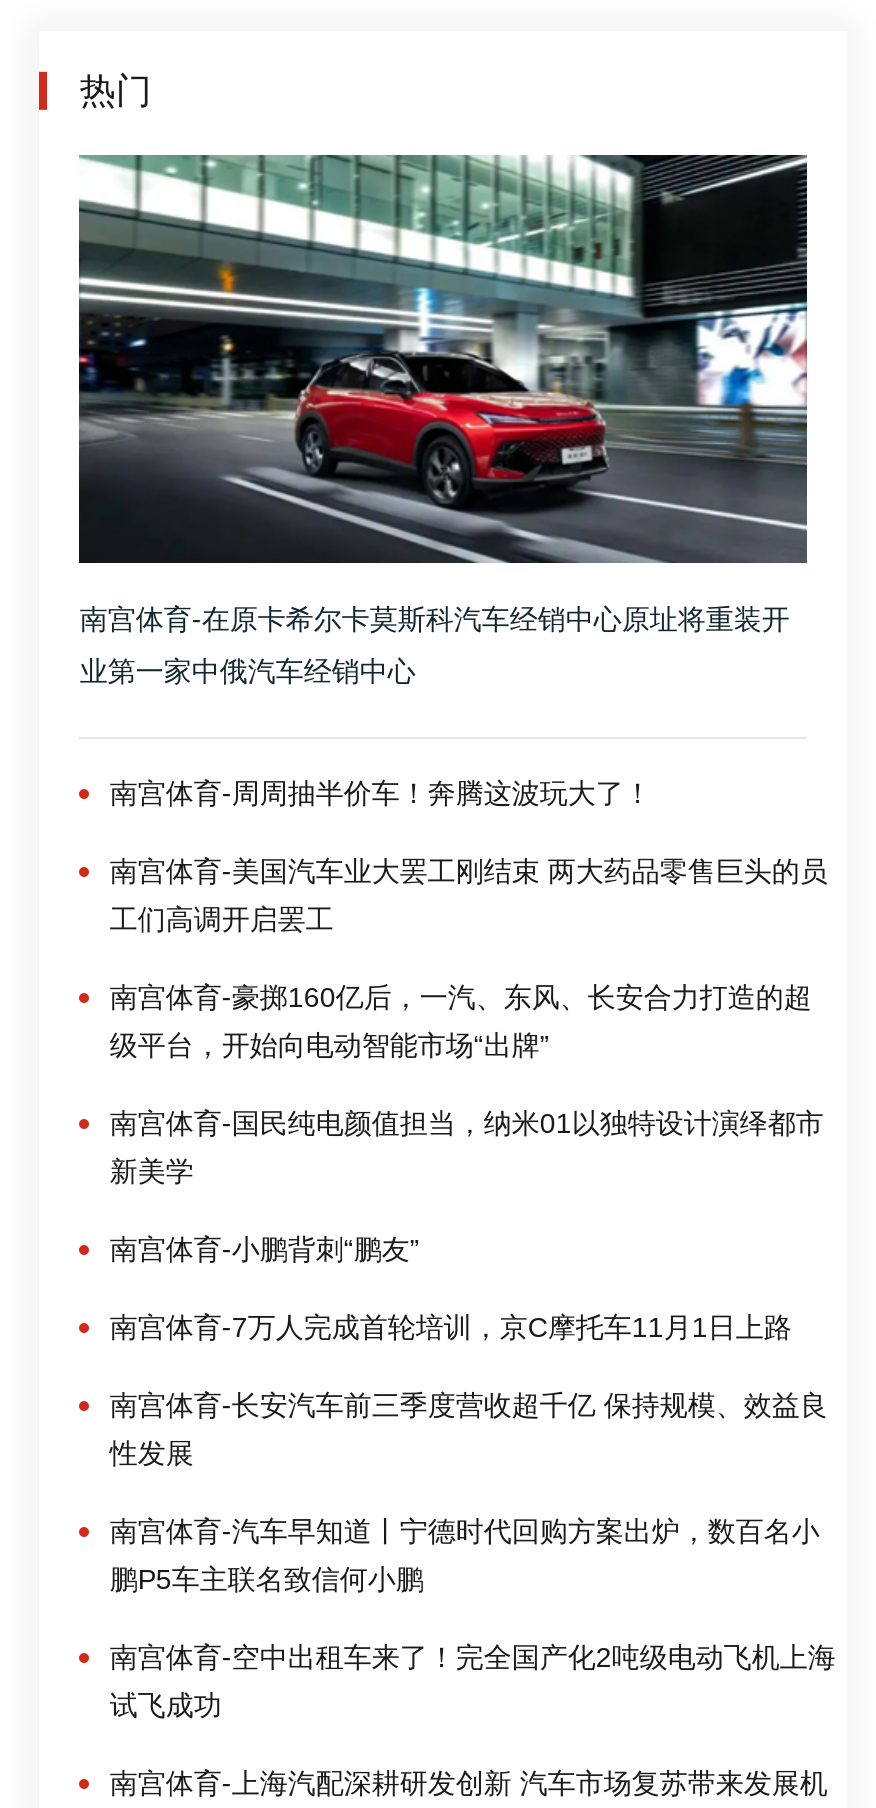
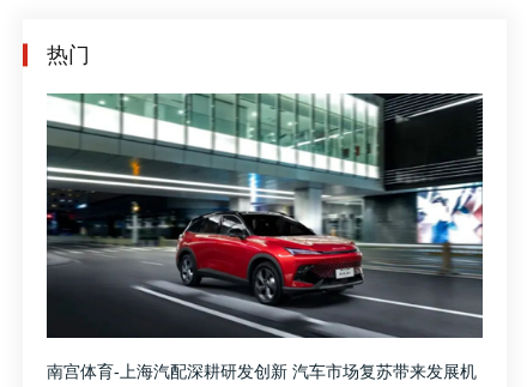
- 南宫体育-在原卡希尔卡莫斯科汽车经销中心原址将重装开
- 业第一家中俄汽车经销中心

- 南宫体育-周周抽半价车！奔腾这波玩大了！
- 南宫体育-美国汽车业大罢工刚结束 两大药品零售巨头的员
- 工们高调开启罢工
- 南宫体育-豪掷160亿后，一汽、东风、长安合力打造的超
- 级平台，开始向电动智能市场“出牌”
- 南宫体育-国民纯电颜值担当，纳米01以独特设计演绎都市
- 新美学
- 南宫体育-小鹏背刺“鹏友”
- 南宫体育-7万人完成首轮培训，京C摩托车11月1日上路
- 南宫体育-长安汽车前三季度营收超千亿 保持规模、效益良
- 性发展
- 南宫体育-汽车早知道丨宁德时代回购方案出炉，数百名小
- 鹏P5车主联名致信何小鹏
- 南宫体育-空中出租车来了！完全国产化2吨级电动飞机上海
- 试飞成功
